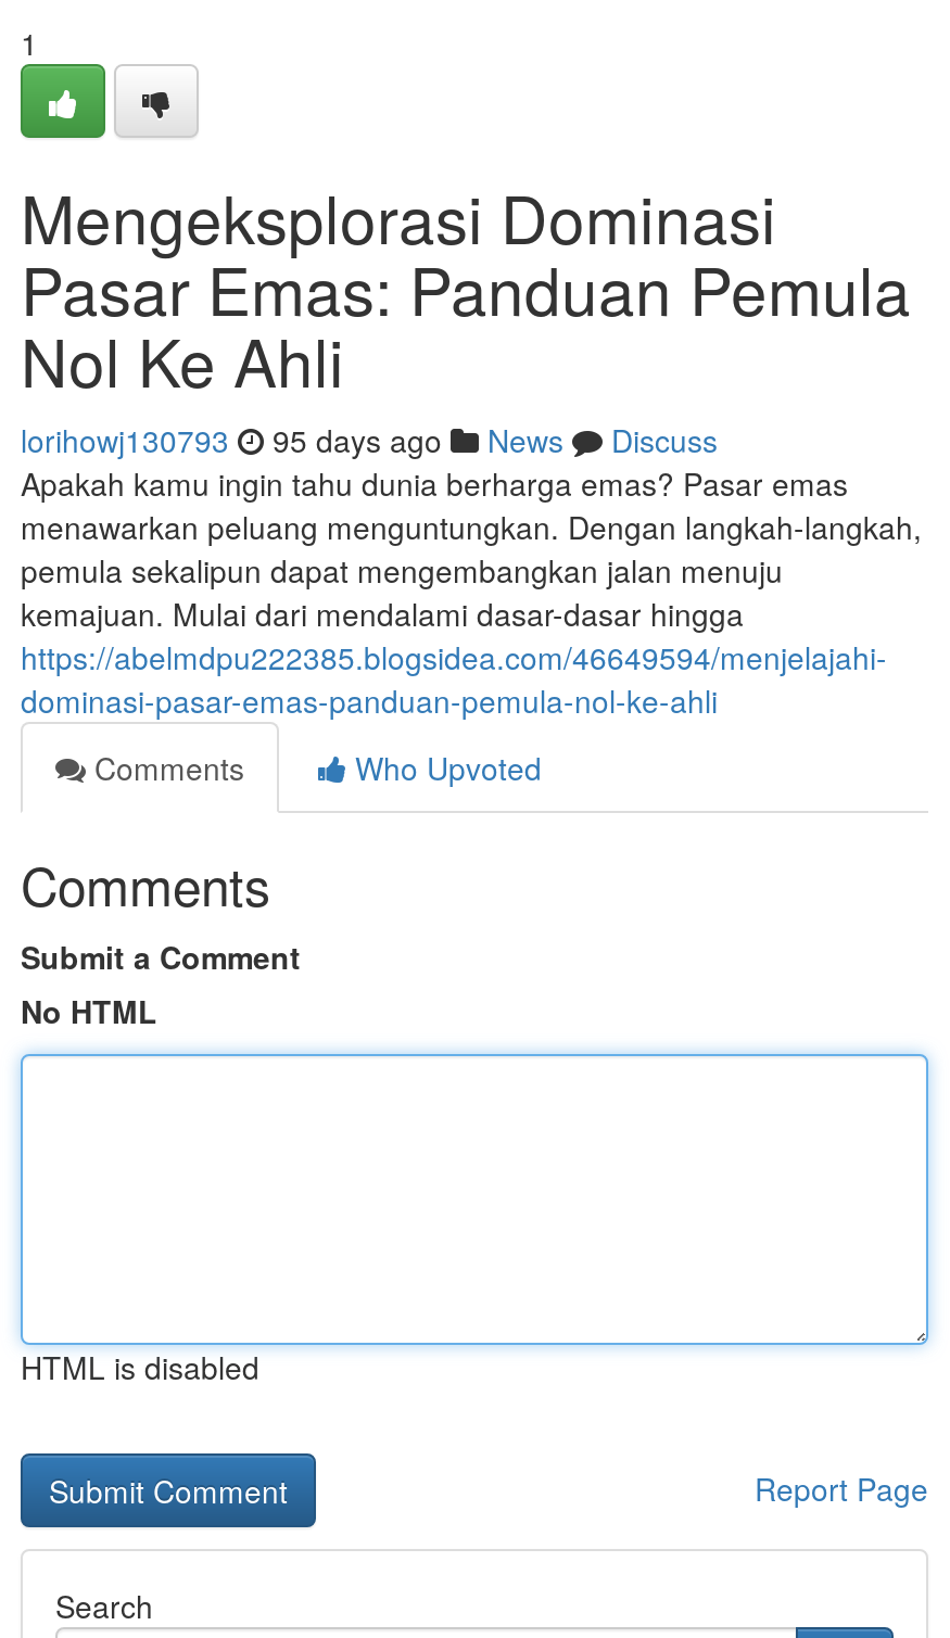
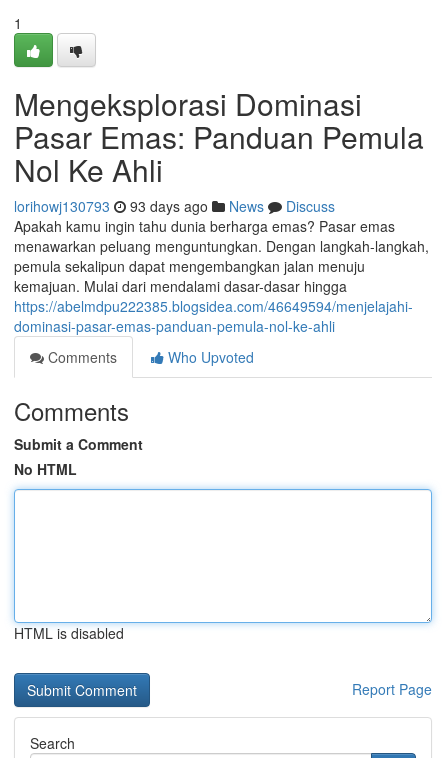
- lorihowj130793 95 days ago News Discuss
+ lorihowj130793 93 days ago News Discuss
